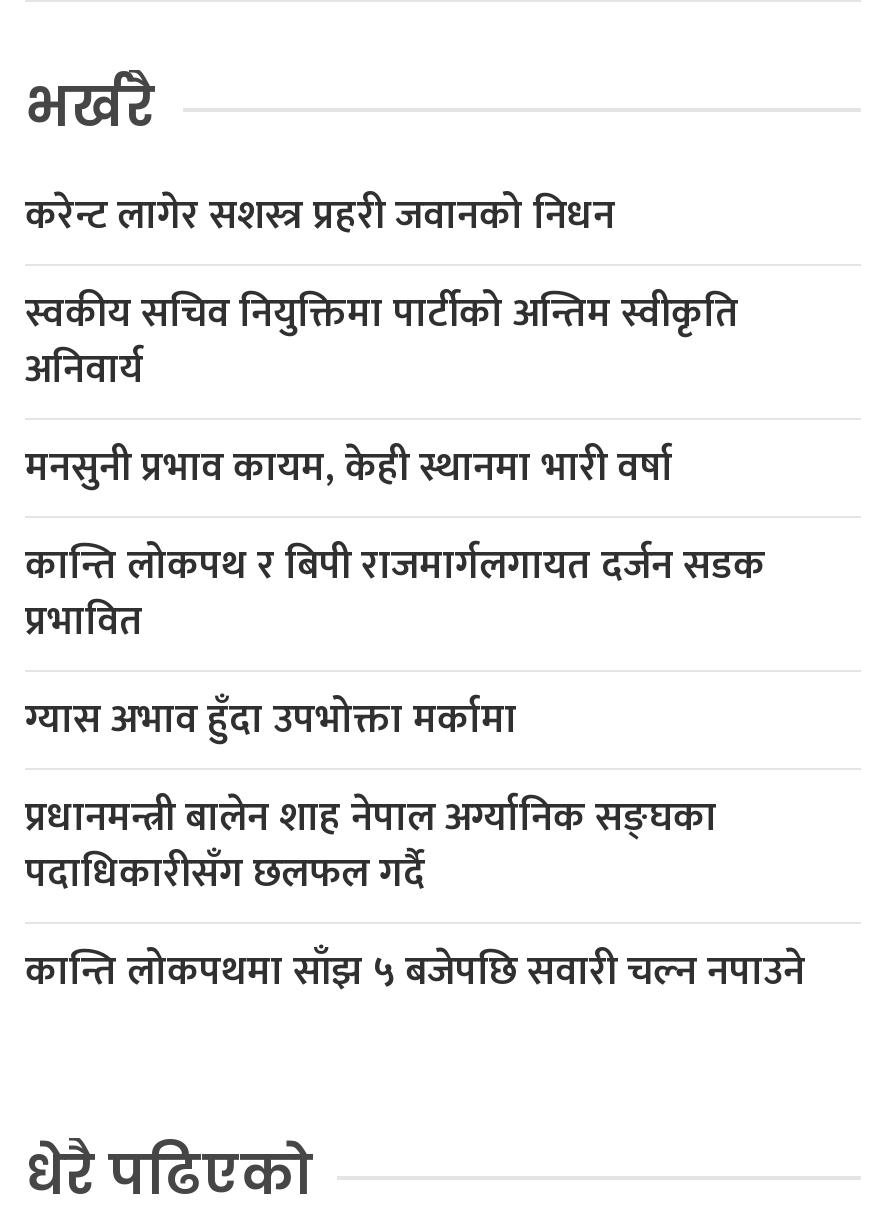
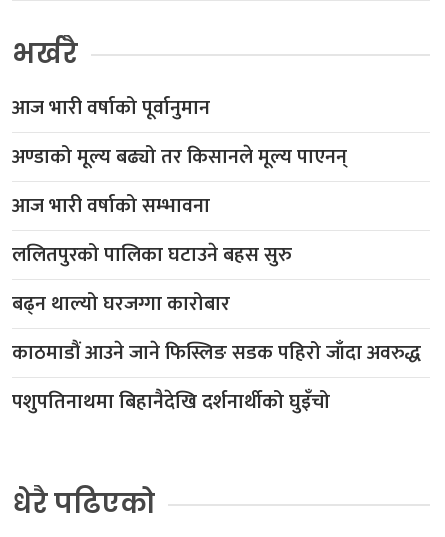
- करेन्ट लागेर सशस्त्र प्रहरी जवानको निधन
- स्वकीय सचिव नियुक्तिमा पार्टीको अन्तिम स्वीकृति
- अनिवार्य
- मनसुनी प्रभाव कायम, केही स्थानमा भारी वर्षा
- कान्ति लोकपथ र बिपी राजमार्गलगायत दर्जन सडक
- प्रभावित
- ग्यास अभाव हुँदा उपभोक्ता मर्कामा
- प्रधानमन्त्री बालेन शाह नेपाल अर्ग्यानिक सङ्घका
- पदाधिकारीसँग छलफल गर्दै
- कान्ति लोकपथमा साँझ ५ बजेपछि सवारी चल्न नपाउने
+ आज भारी वर्षाको पूर्वानुमान
+ अण्डाको मूल्य बढ्यो तर किसानले मूल्य पाएनन्
+ आज भारी वर्षाको सम्भावना
+ ललितपुरको पालिका घटाउने बहस सुरु
+ बढ्न थाल्यो घरजग्गा कारोबार
+ काठमाडौं आउने जाने फिस्लिङ सडक पहिरो जाँदा अवरुद्ध
+ पशुपतिनाथमा बिहानैदेखि दर्शनार्थीको घुइँचो
